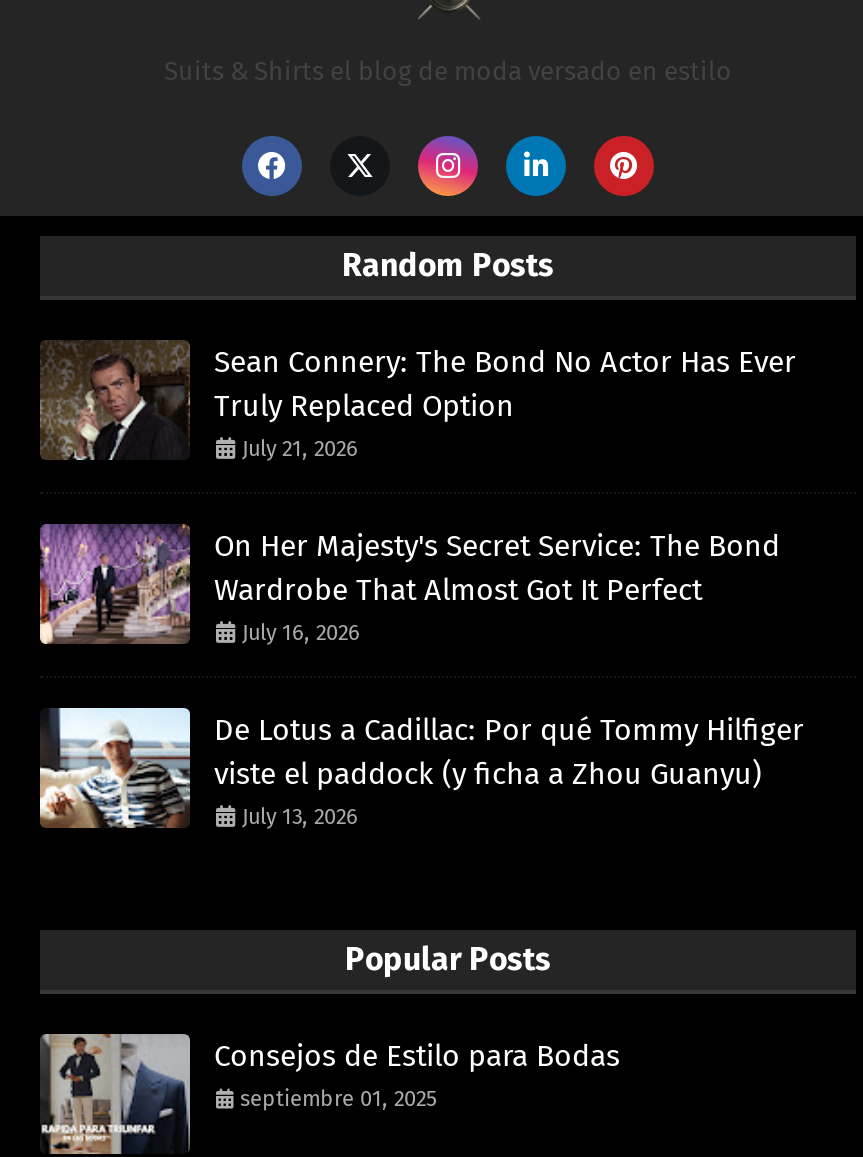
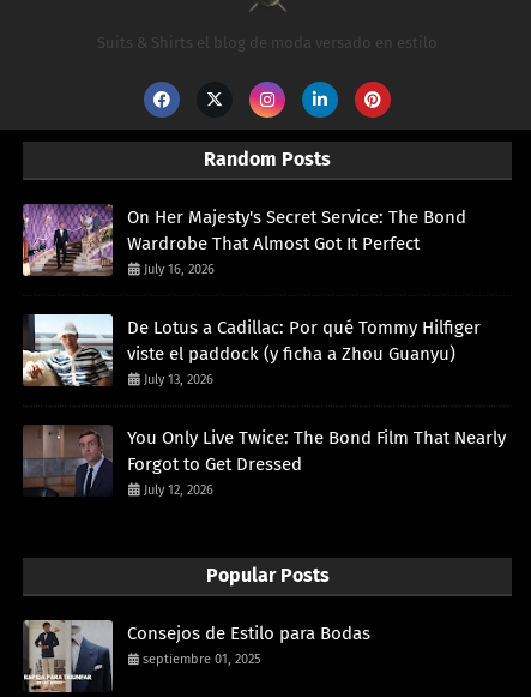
- [image]
- Sean Connery: The Bond No Actor Has Ever
- Truly Replaced Option
- July 21, 2026

moved up: [image] | On Her Majesty's Secret Service: The Bond | Wardrobe That Almost Got It Perfect | July 16, 2026 | De Lotus a Cadillac: Por qué Tommy Hilfiger | viste el paddock (y ficha a Zhou Guanyu) | July 13, 2026

+ [image]
+ You Only Live Twice: The Bond Film That Nearly
+ Forgot to Get Dressed
+ July 12, 2026
